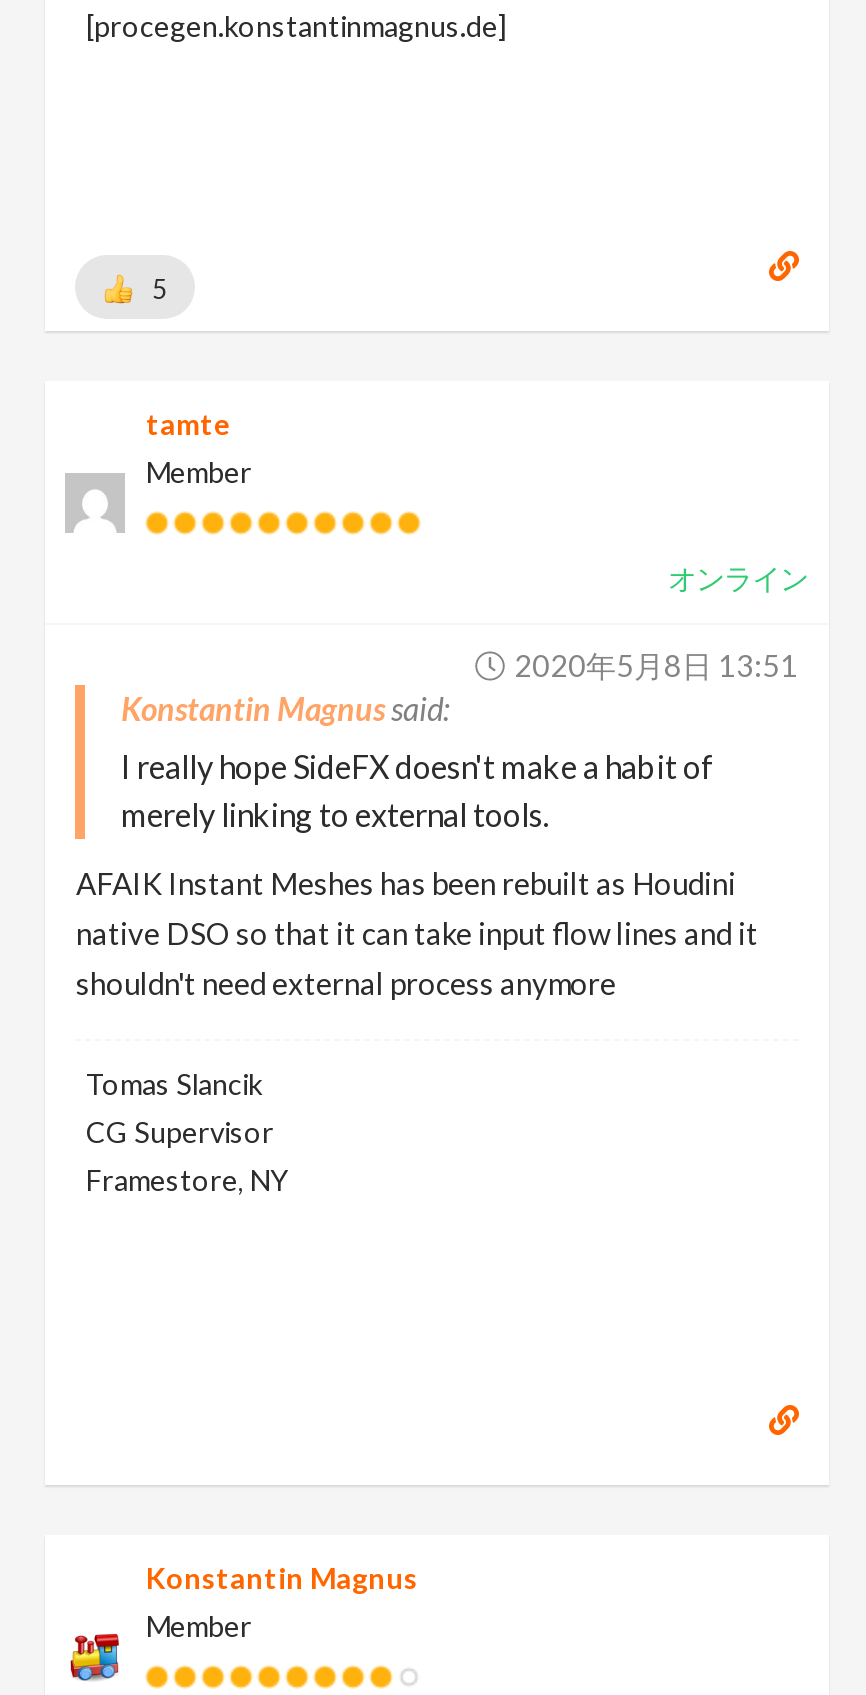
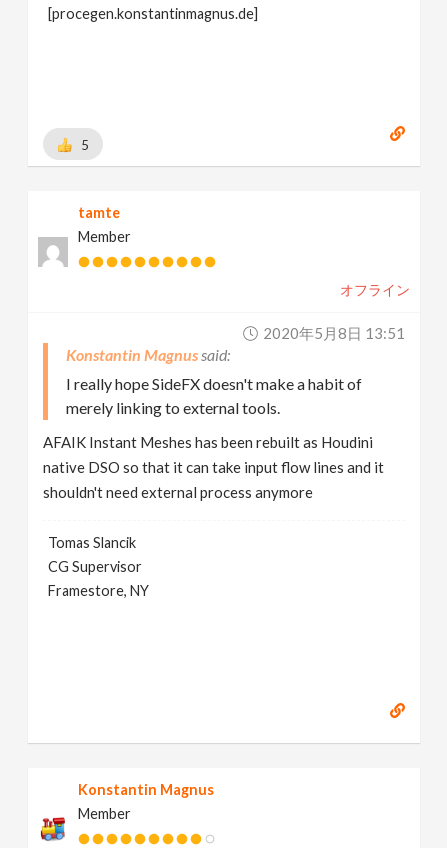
- オンライン
+ オフライン
